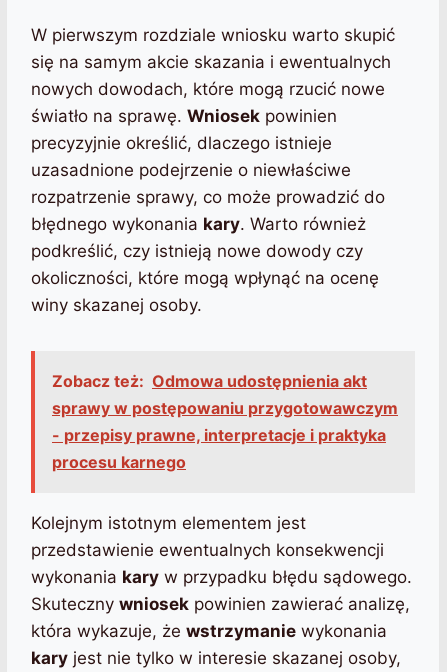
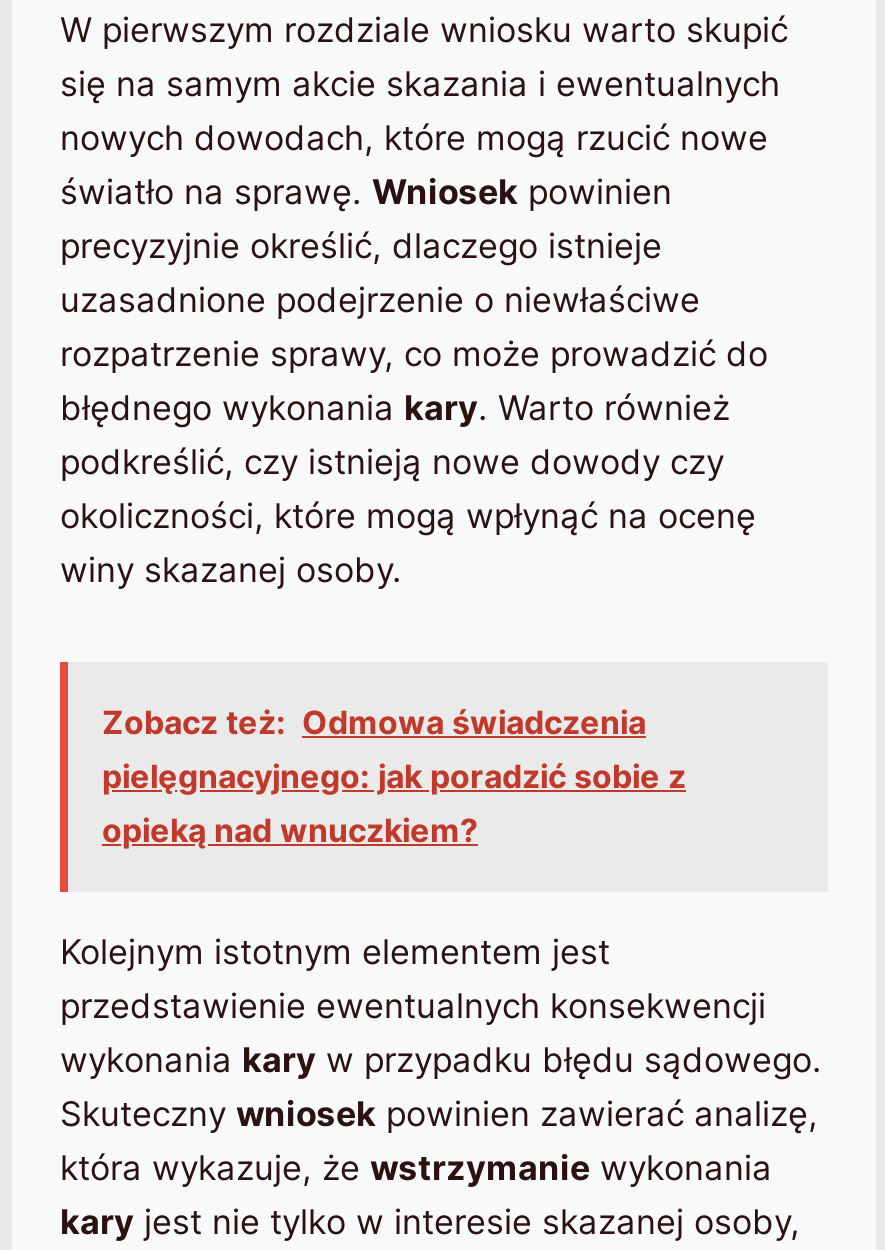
- Zobacz też: Odmowa udostępnienia akt
- sprawy w postępowaniu przygotowawczym
- - przepisy prawne, interpretacje i praktyka
- procesu karnego
+ Zobacz też: Odmowa świadczenia
+ pielęgnacyjnego: jak poradzić sobie z
+ opieką nad wnuczkiem?
